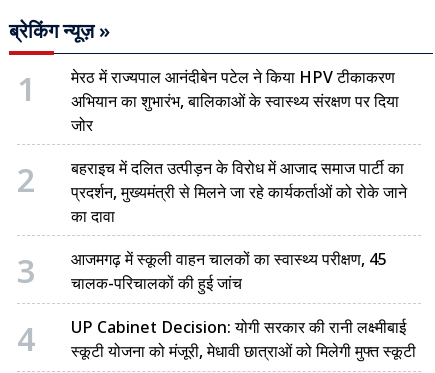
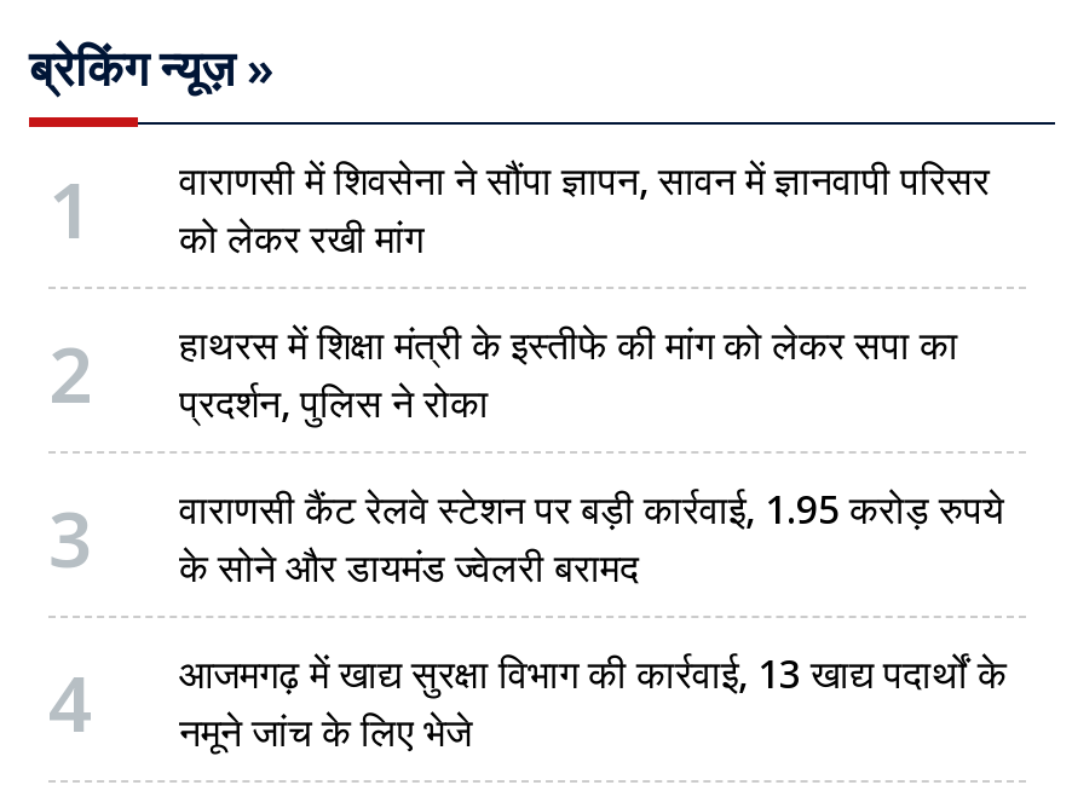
- मेरठ में राज्यपाल आनंदीबेन पटेल ने किया HPV टीकाकरण
- अभियान का शुभारंभ, बालिकाओं के स्वास्थ्य संरक्षण पर दिया
- जोर
+ वाराणसी में शिवसेना ने सौंपा ज्ञापन, सावन में ज्ञानवापी परिसर
+ को लेकर रखी मांग

- बहराइच में दलित उत्पीड़न के विरोध में आजाद समाज पार्टी का
- प्रदर्शन, मुख्यमंत्री से मिलने जा रहे कार्यकर्ताओं को रोके जाने
- का दावा
+ हाथरस में शिक्षा मंत्री के इस्तीफे की मांग को लेकर सपा का
+ प्रदर्शन, पुलिस ने रोका

- आजमगढ़ में स्कूली वाहन चालकों का स्वास्थ्य परीक्षण, 45
- चालक-परिचालकों की हुई जांच
+ वाराणसी कैंट रेलवे स्टेशन पर बड़ी कार्रवाई, 1.95 करोड़ रुपये
+ के सोने और डायमंड ज्वेलरी बरामद

- UP Cabinet Decision: योगी सरकार की रानी लक्ष्मीबाई
- स्कूटी योजना को मंजूरी, मेधावी छात्राओं को मिलेगी मुफ्त स्कूटी
+ आजमगढ़ में खाद्य सुरक्षा विभाग की कार्रवाई, 13 खाद्य पदार्थों के
+ नमूने जांच के लिए भेजे
